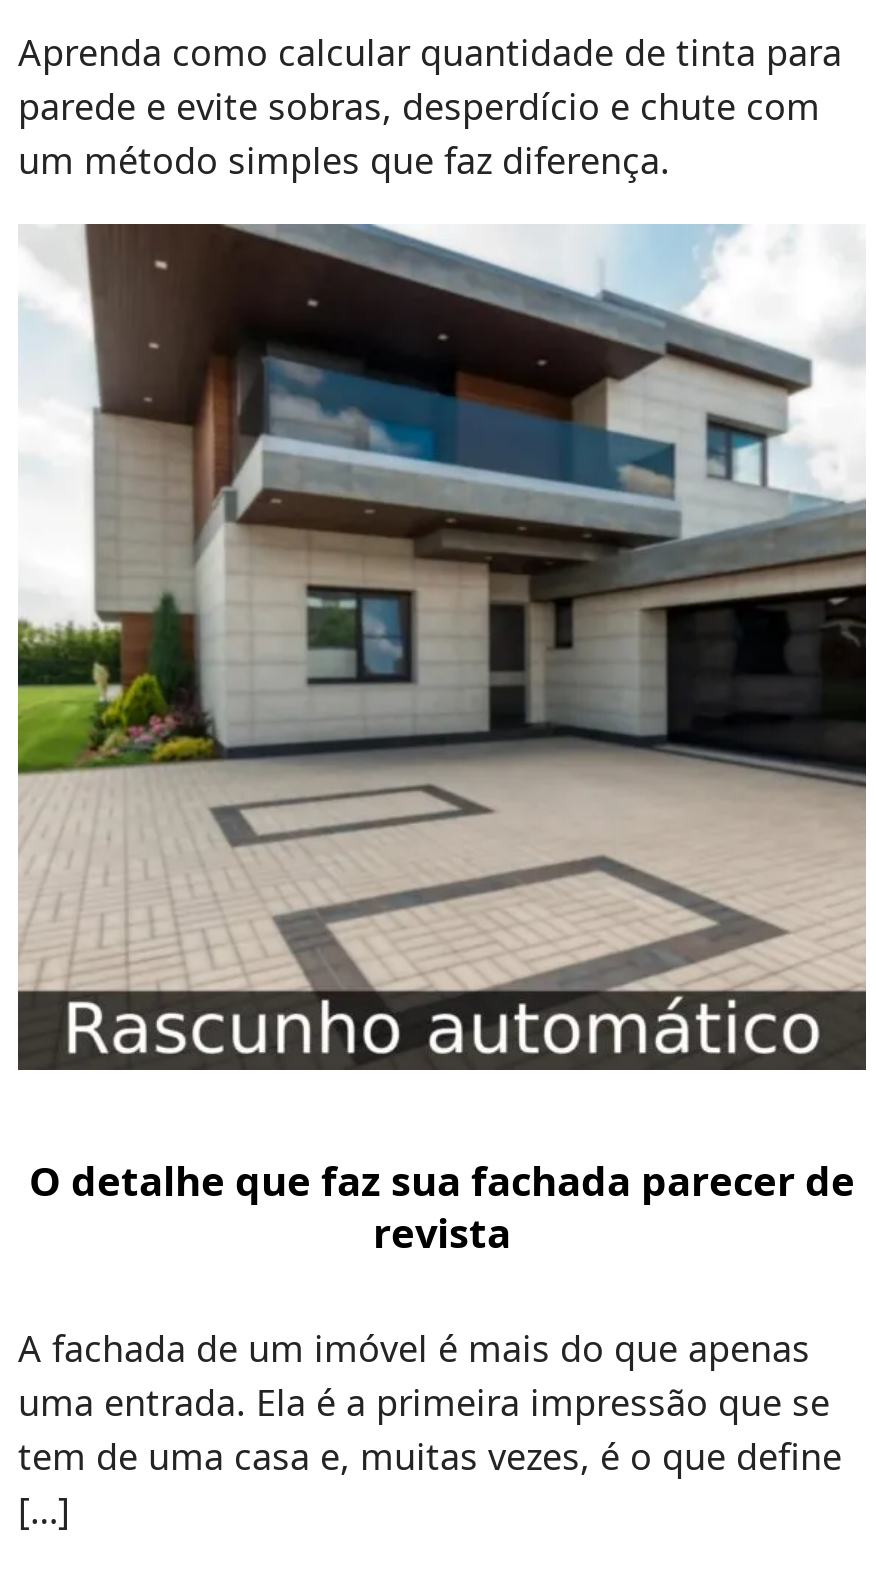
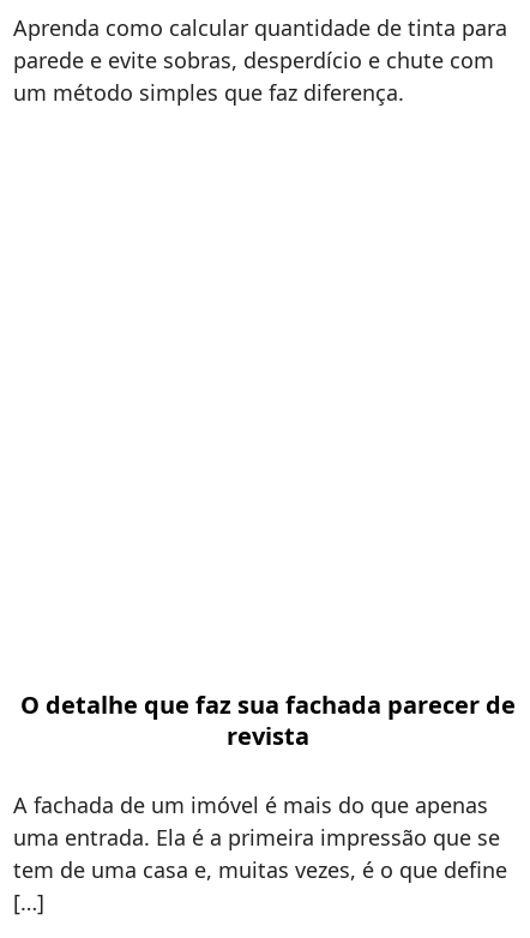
- [image]
